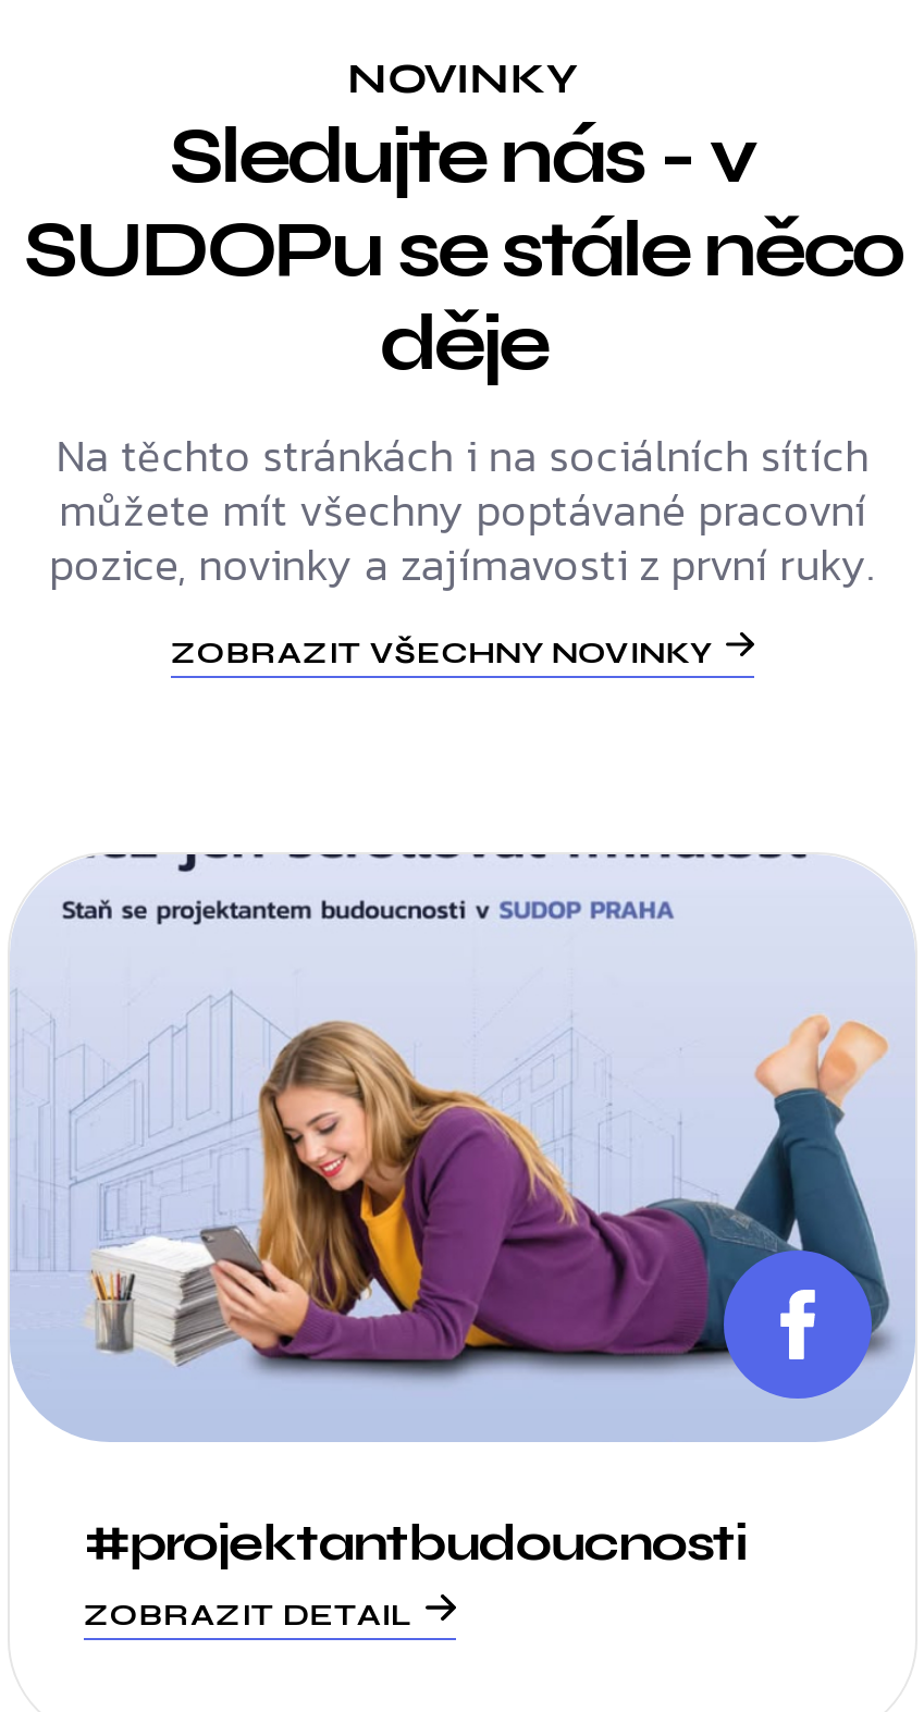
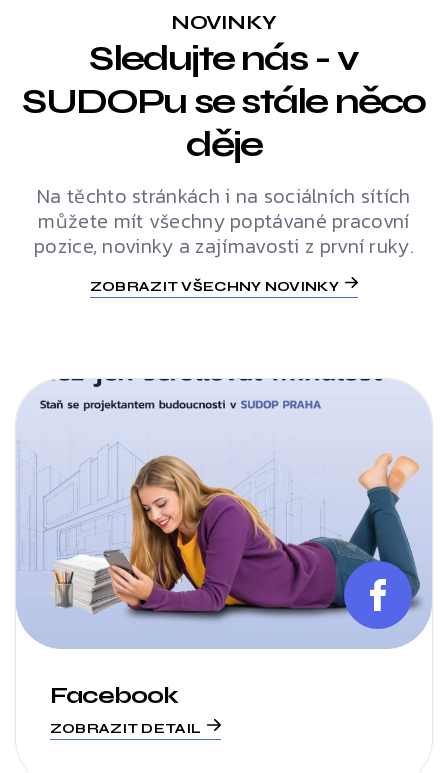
- #projektantbudoucnosti
+ Facebook
